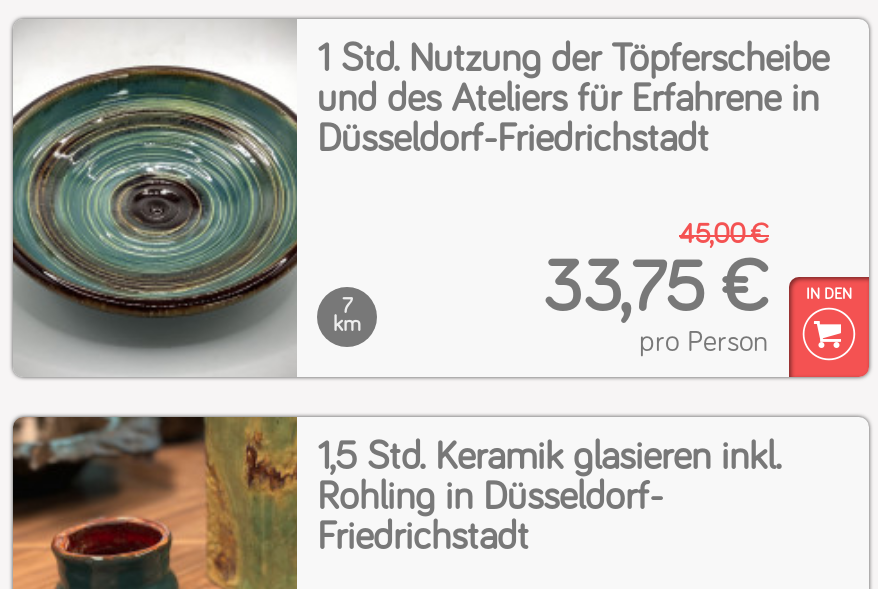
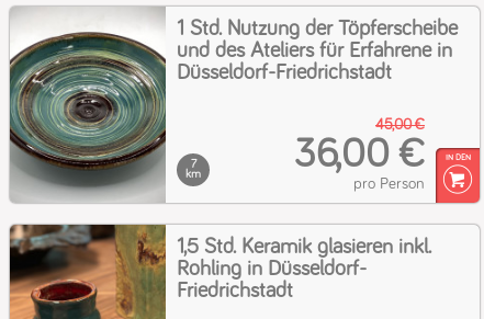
- 33,75 €
+ 36,00 €
